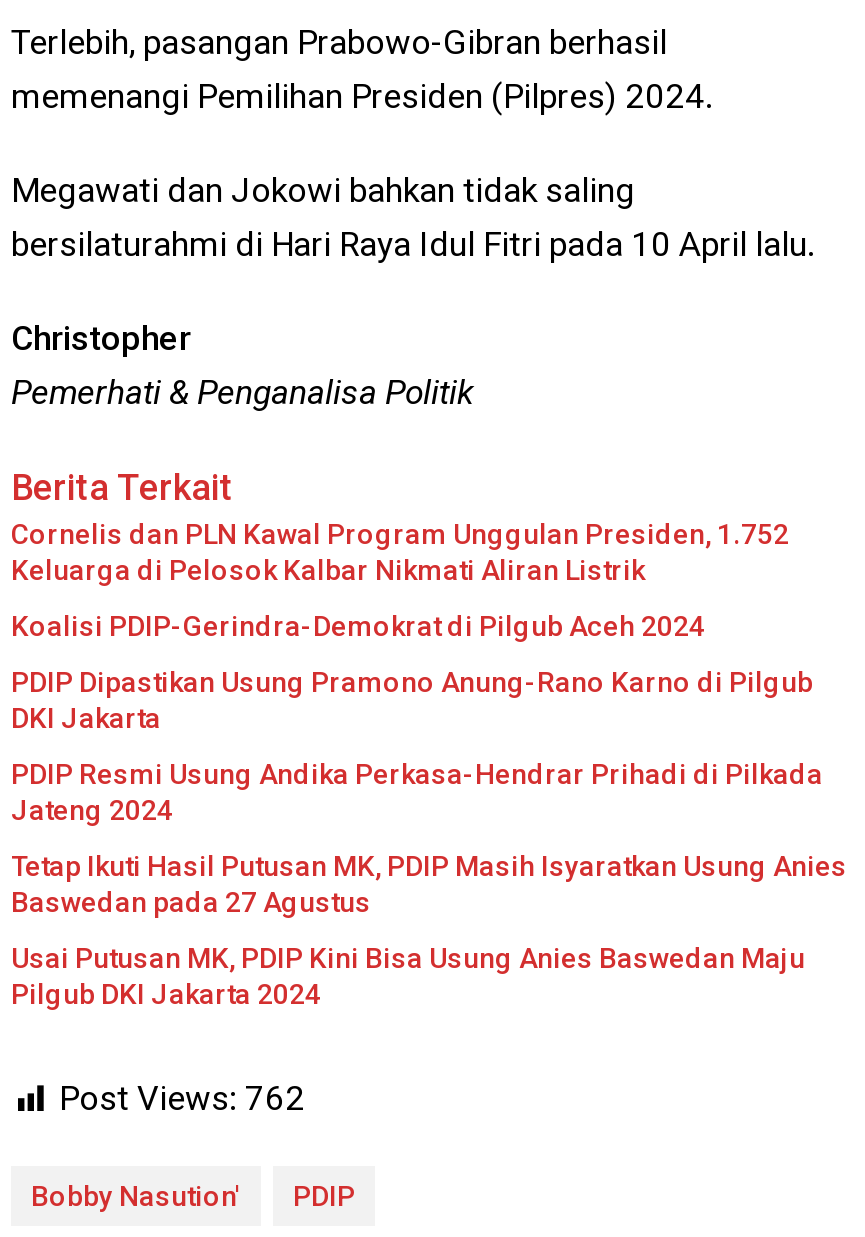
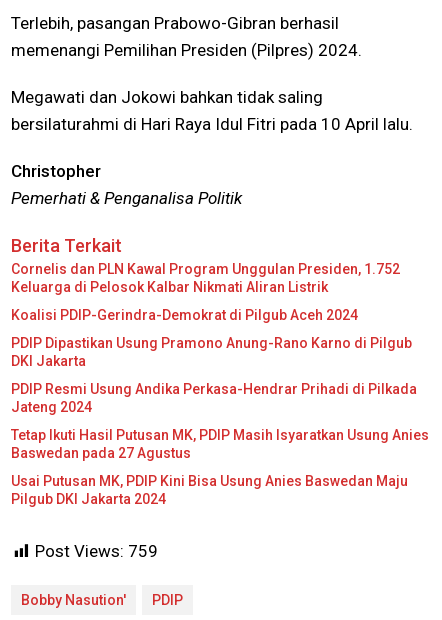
- Post Views: 762
+ Post Views: 759
